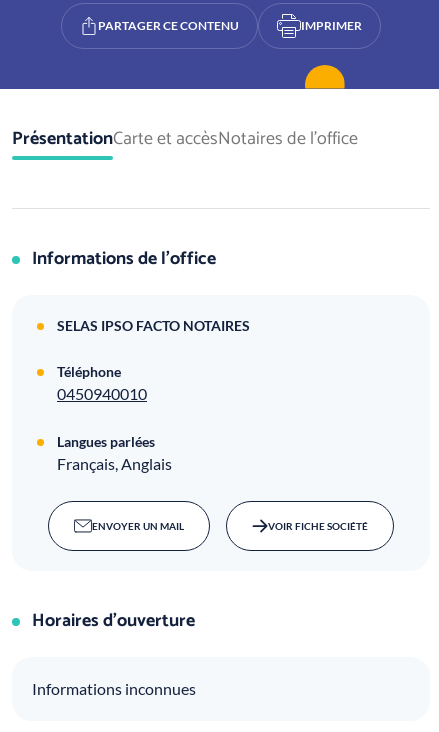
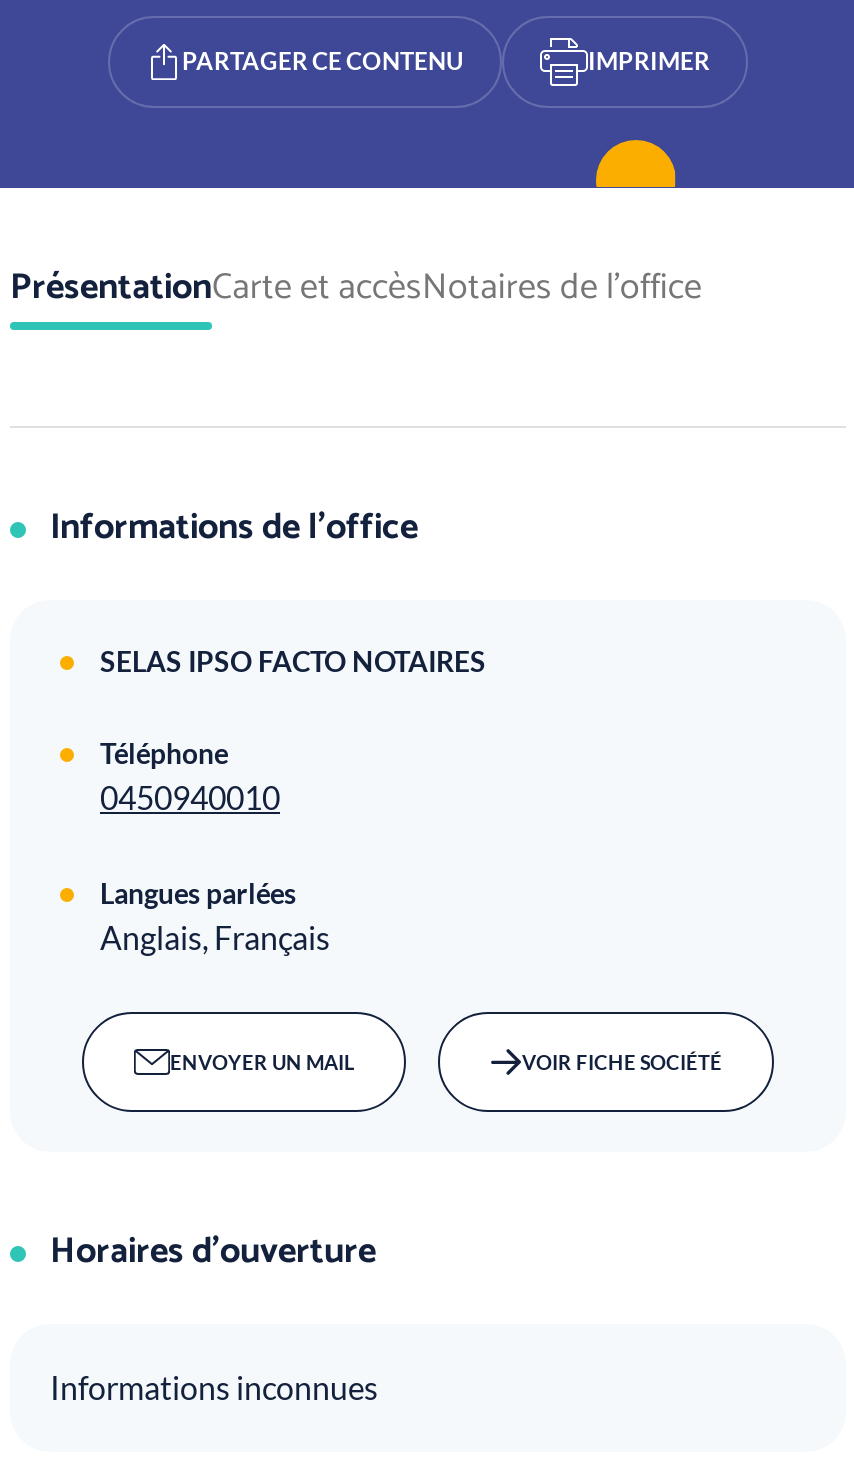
- Français, Anglais
+ Anglais, Français
